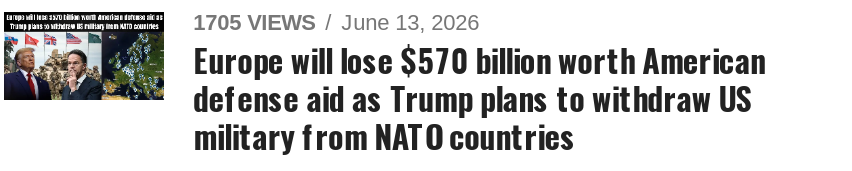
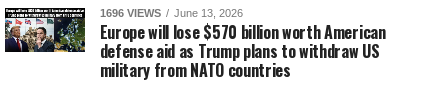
- 1705 VIEWS June 13, 2026
+ 1696 VIEWS June 13, 2026
